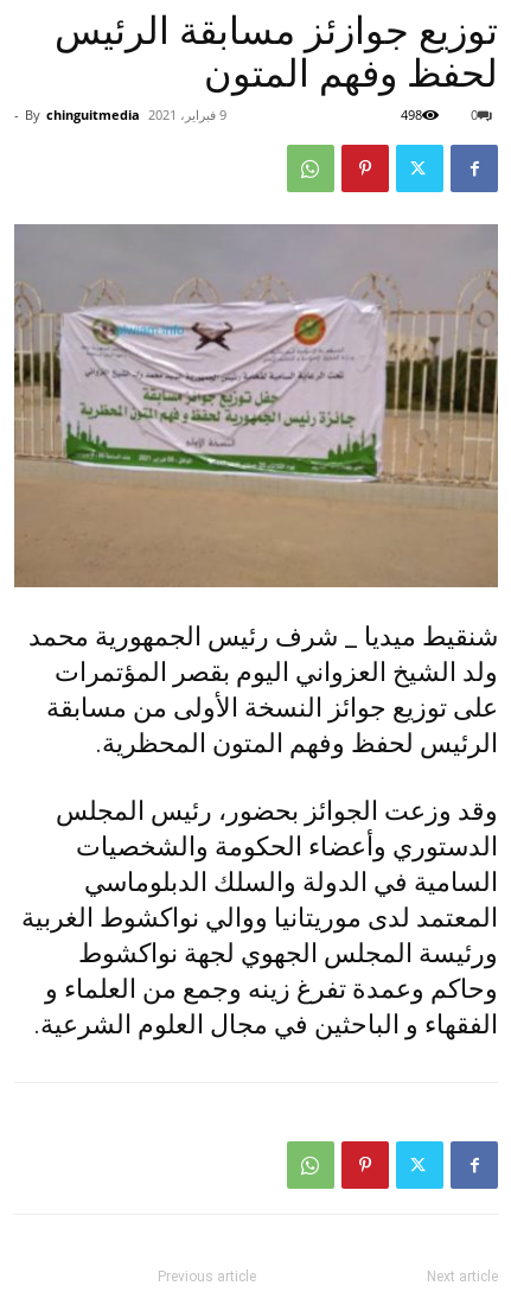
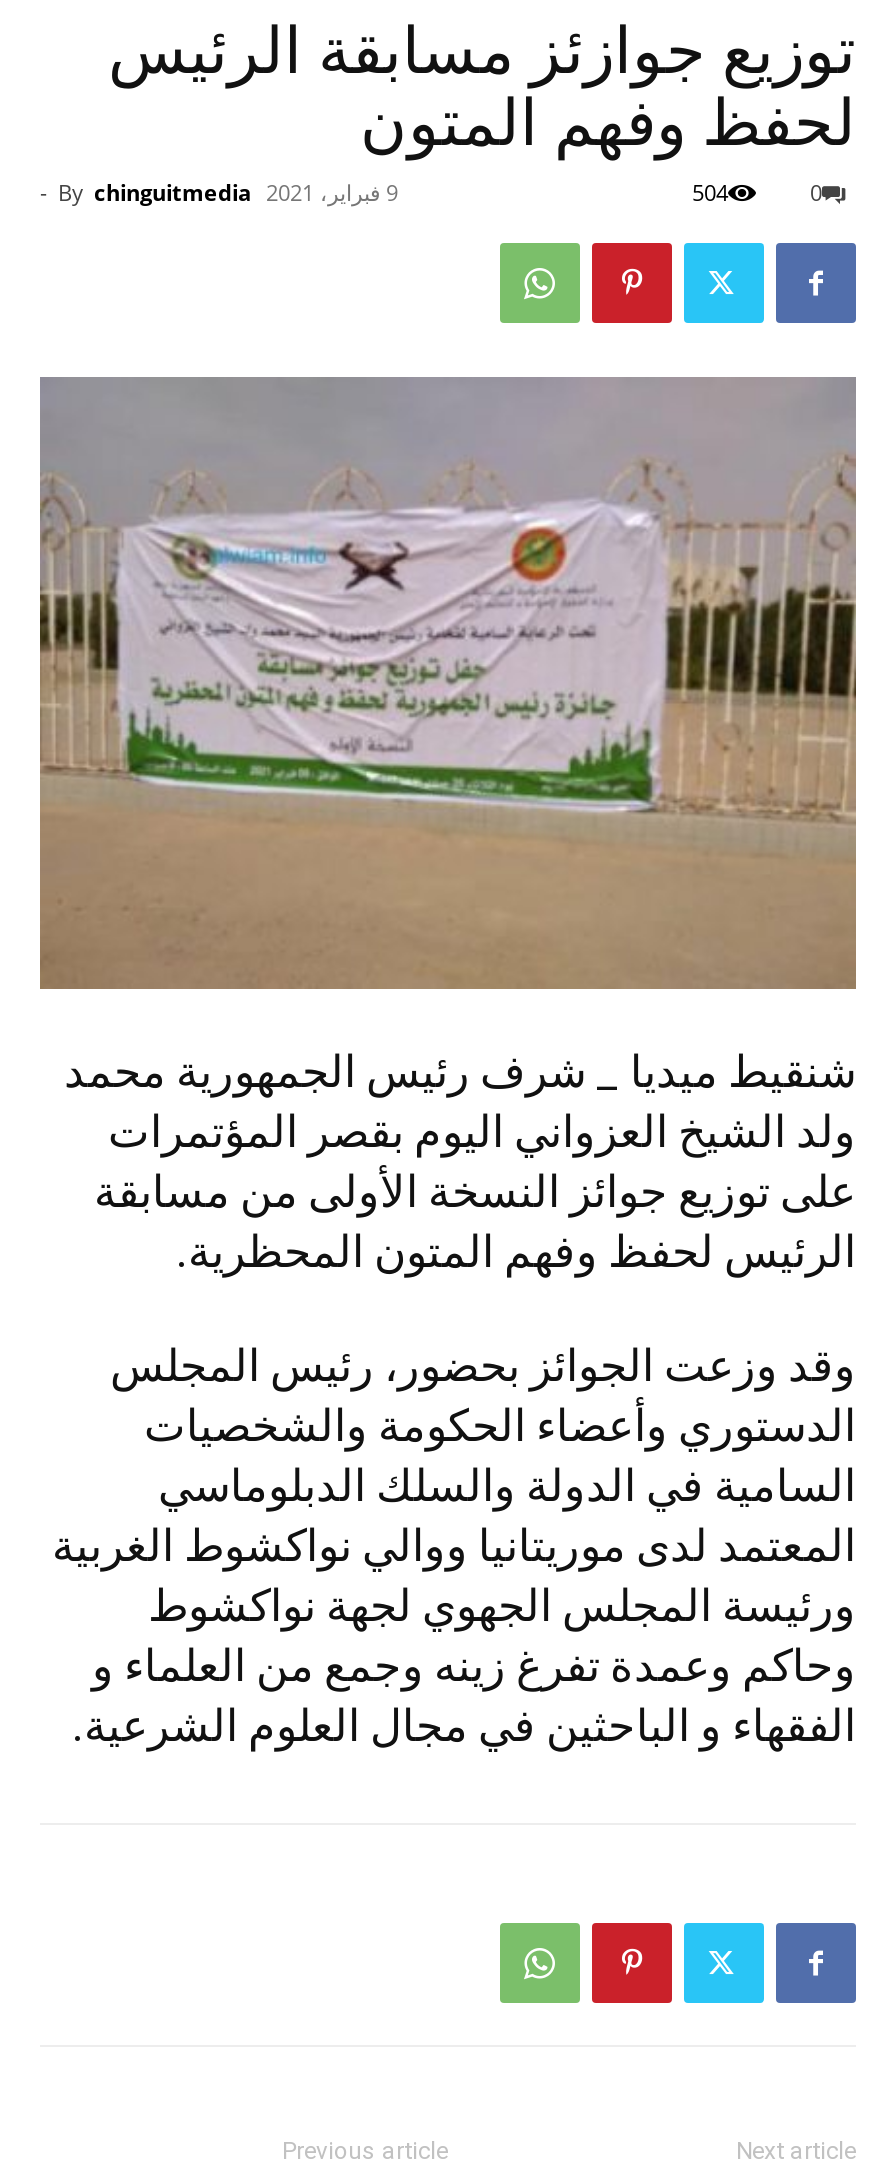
- 498
+ 504
